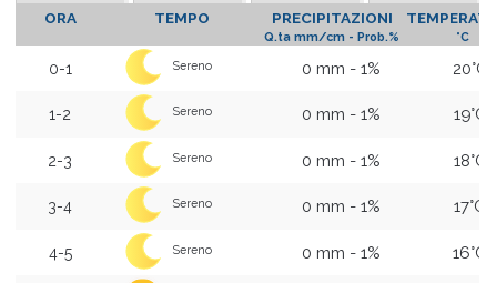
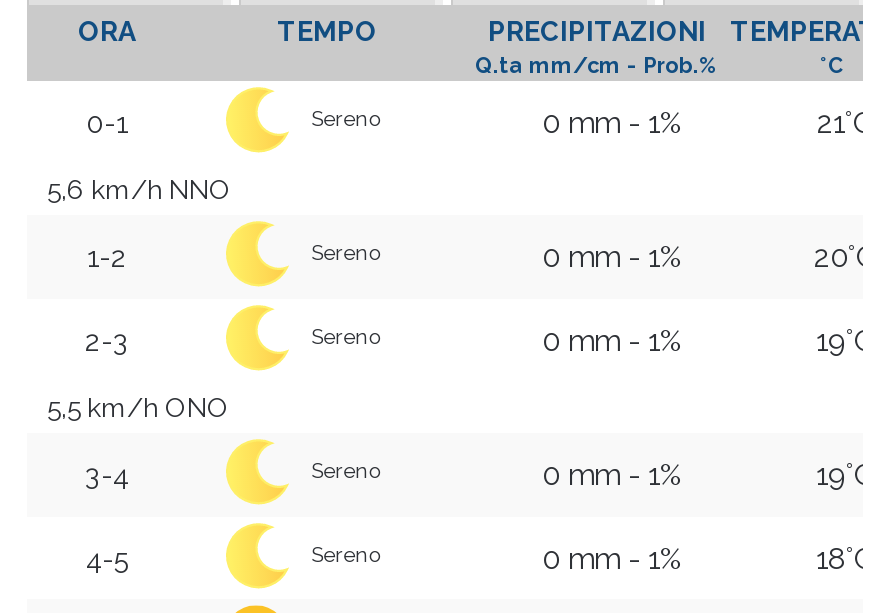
- 20°C
+ 21°C
+ 5,6 km/h NNO

- 19°C
+ 20°C

- 18°C
+ 19°C
+ 5,5 km/h ONO

- 17°C
+ 19°C

- 16°C
+ 18°C
